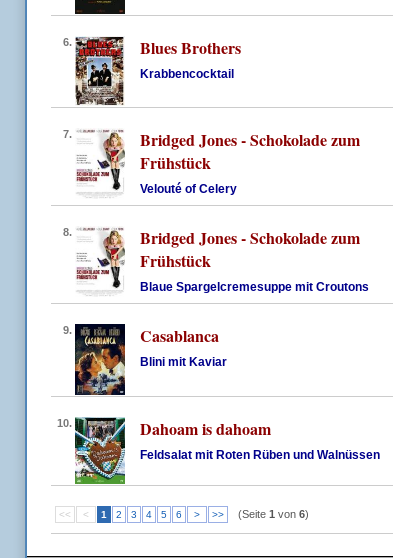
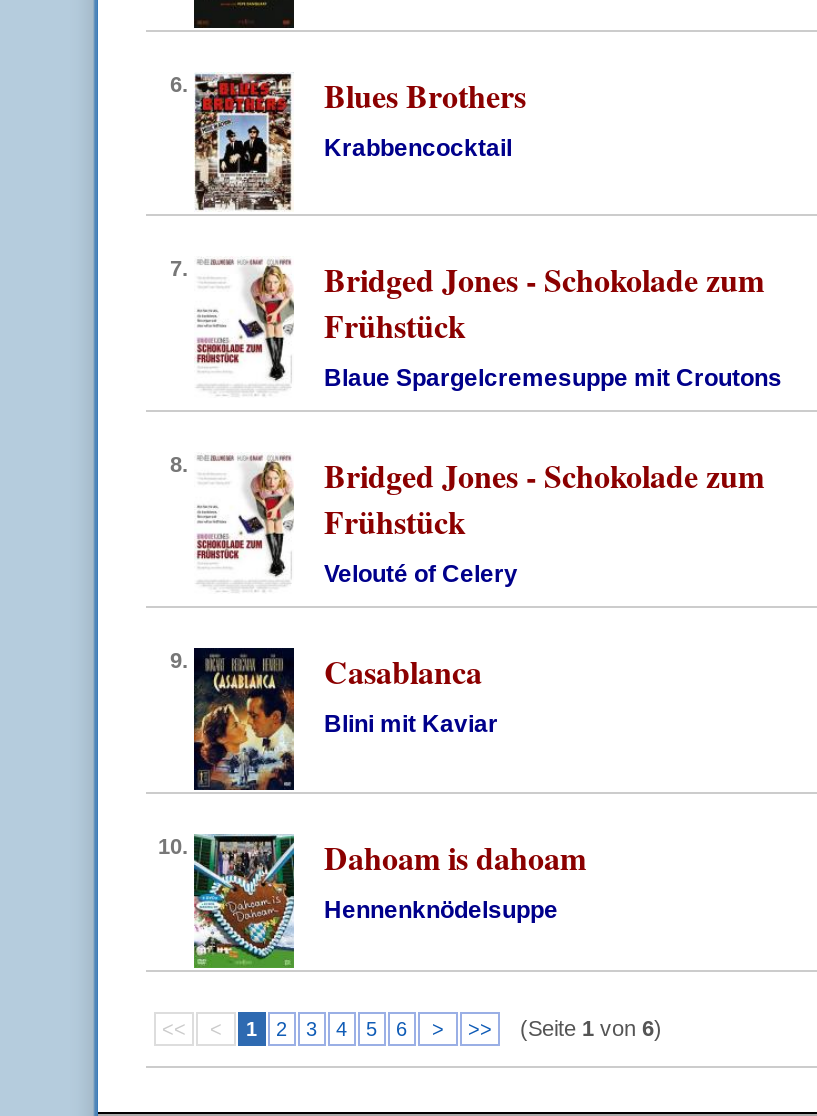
moved down: Velouté of Celery

moved up: Blaue Spargelcremesuppe mit Croutons

- Feldsalat mit Roten Rüben und Walnüssen
+ Hennenknödelsuppe
